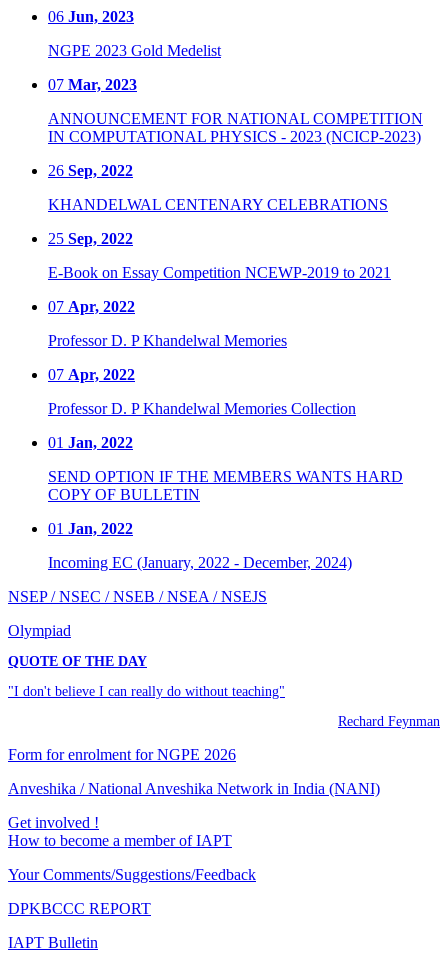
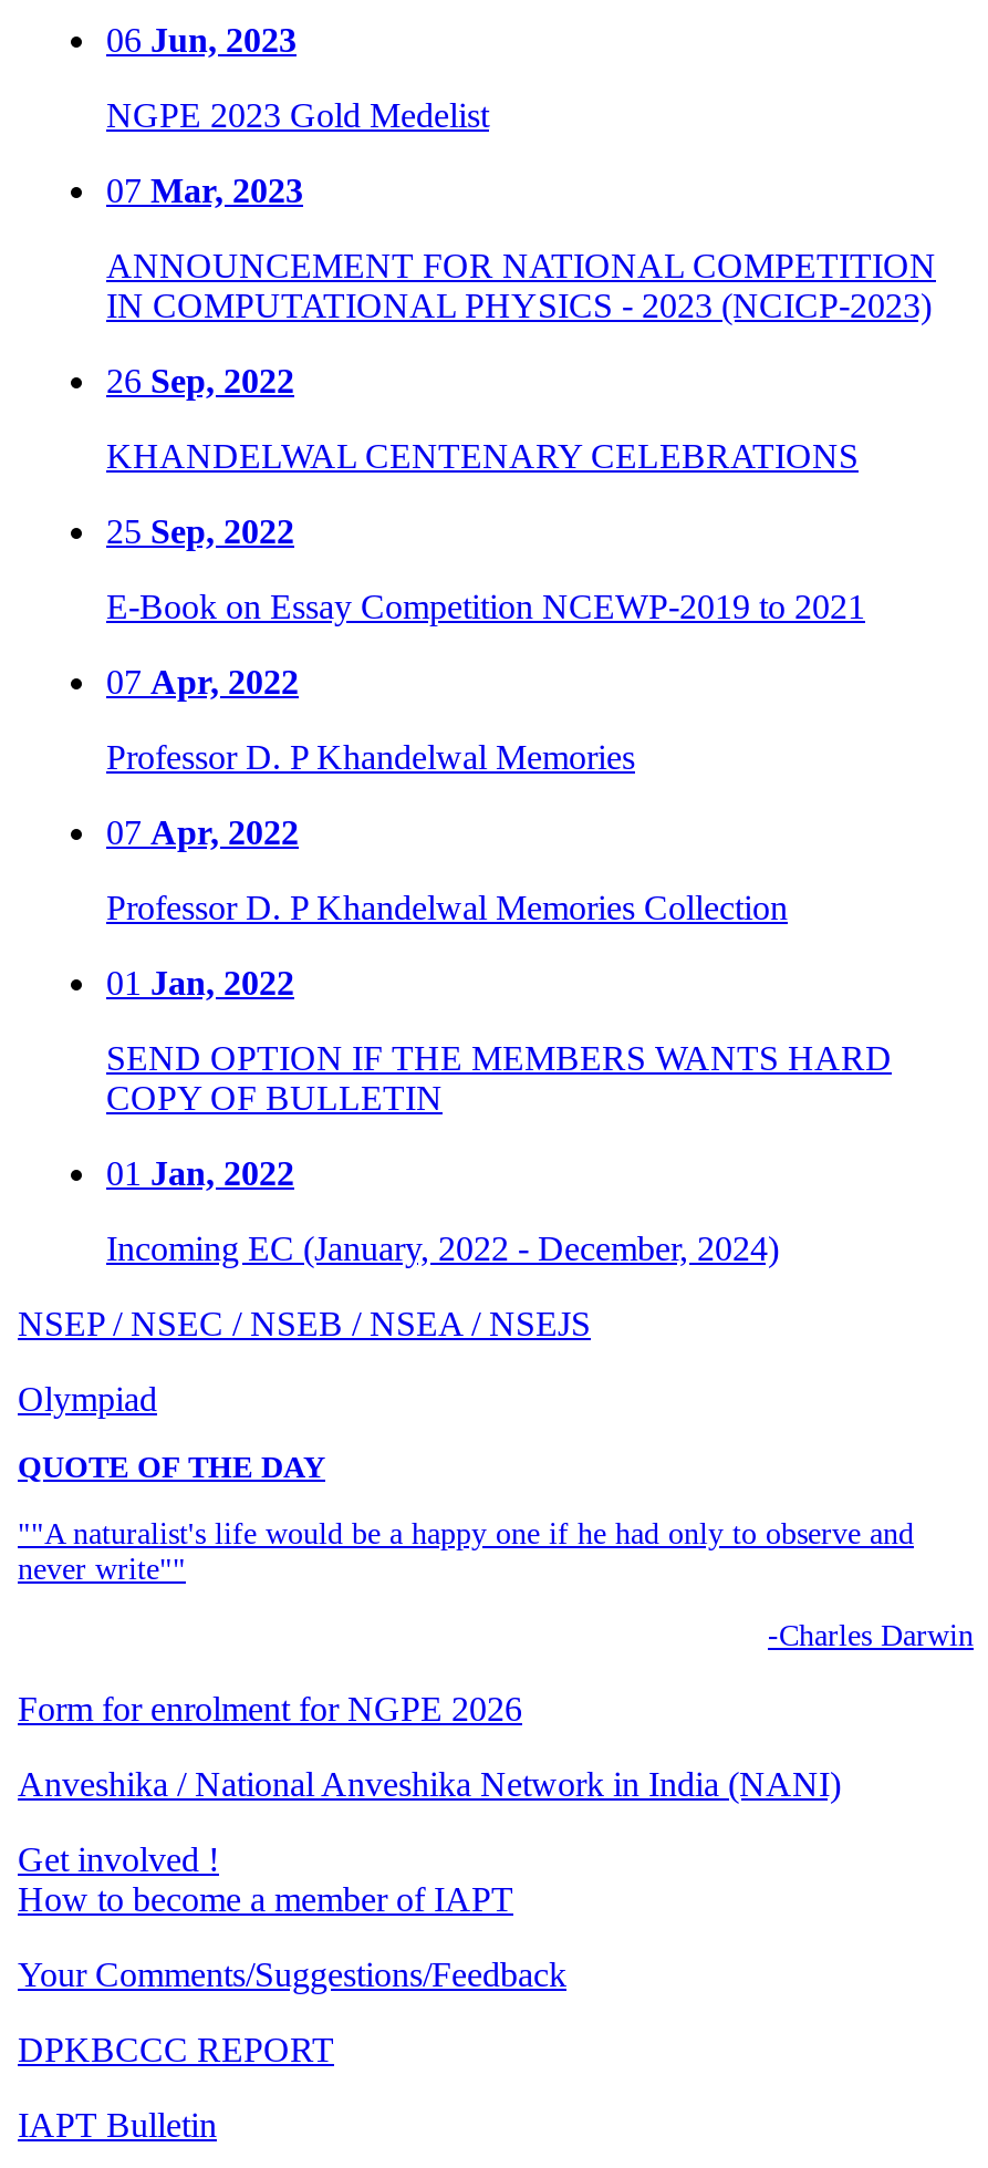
- "I don't believe I can really do without teaching"
+ ""A naturalist's life would be a happy one if he had only to observe and
+ never write""

- Rechard Feynman
+ -Charles Darwin
